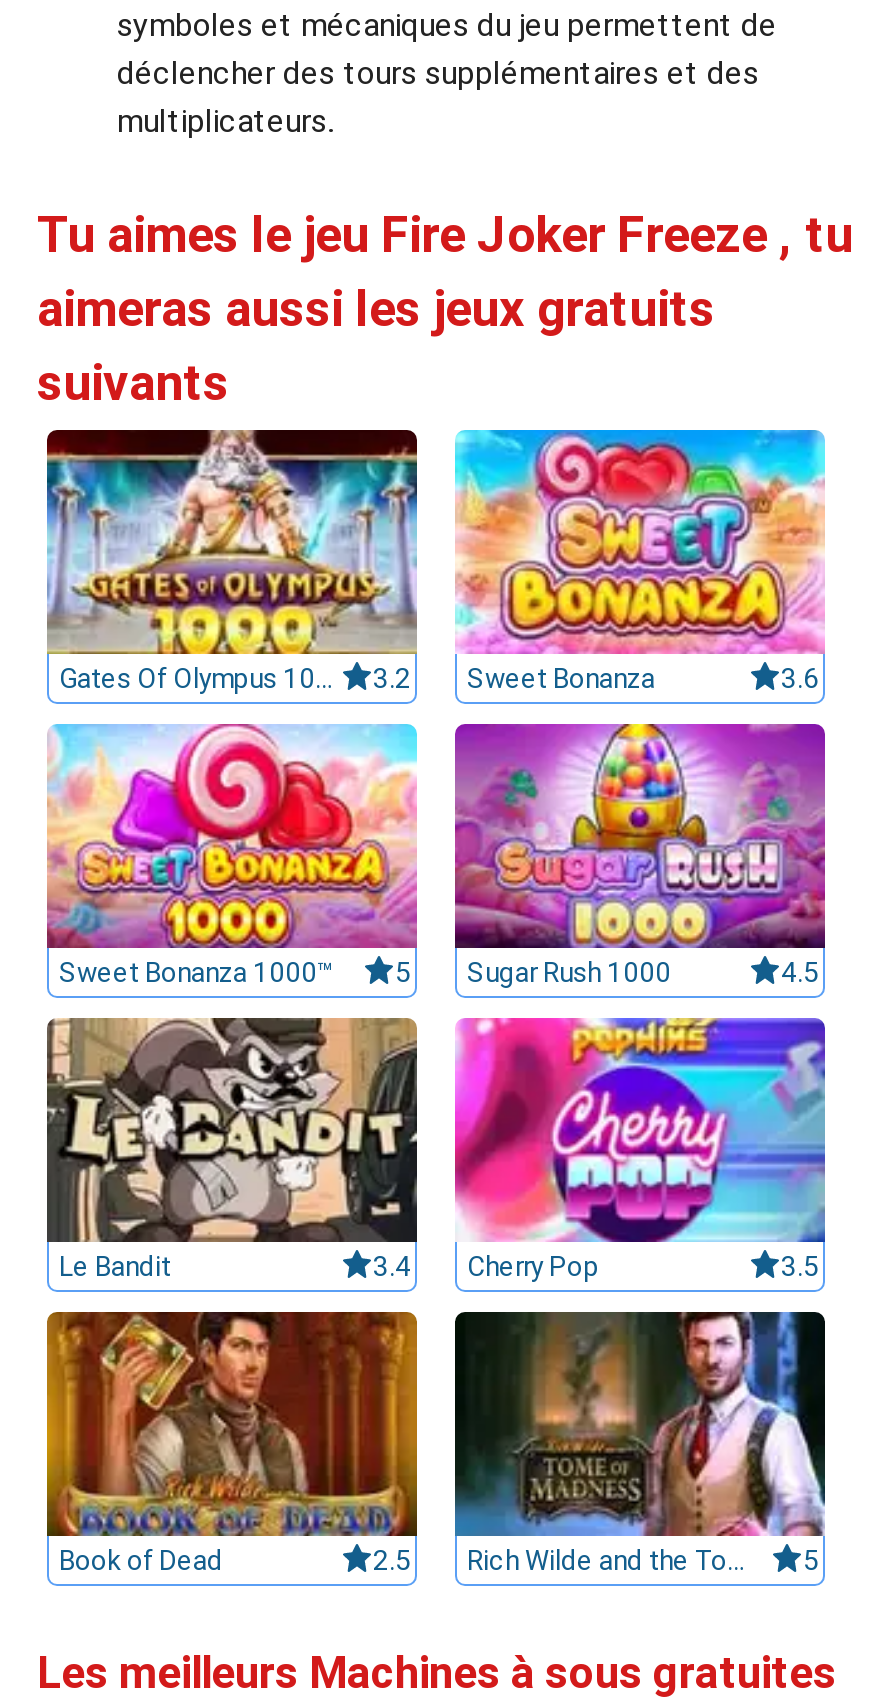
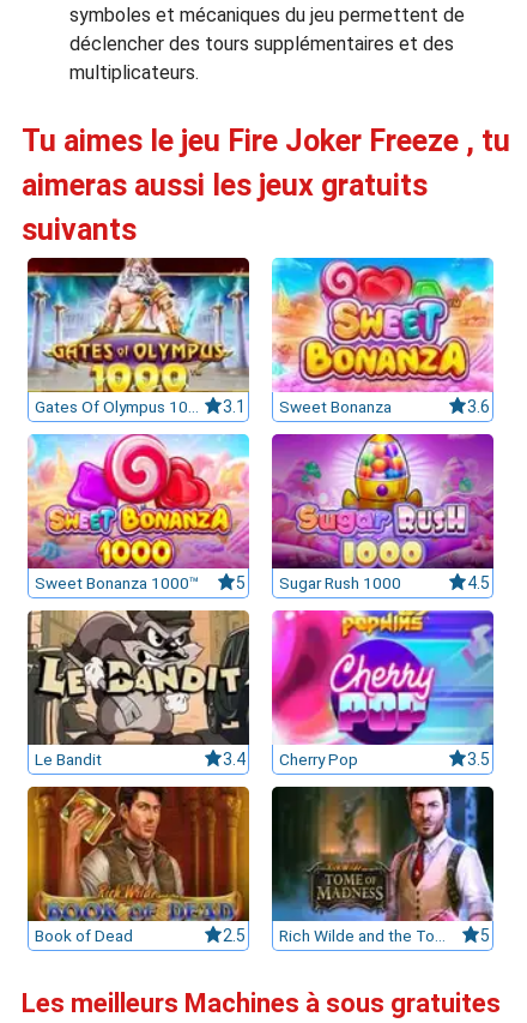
- 3.2
+ 3.1
